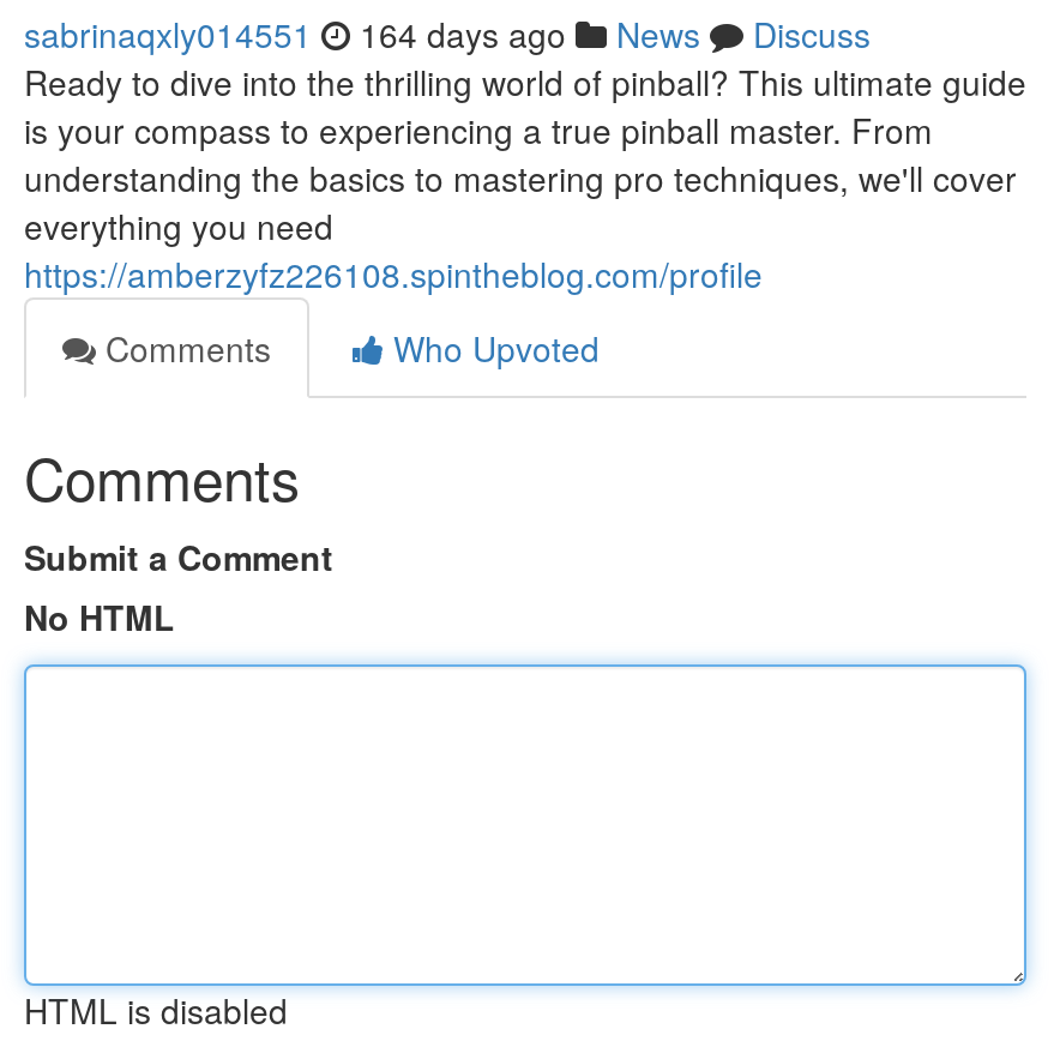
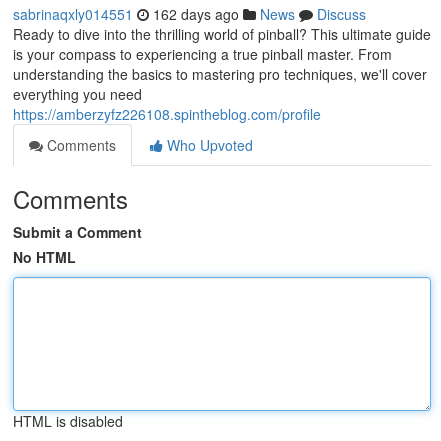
- sabrinaqxly014551 164 days ago News Discuss
+ sabrinaqxly014551 162 days ago News Discuss
